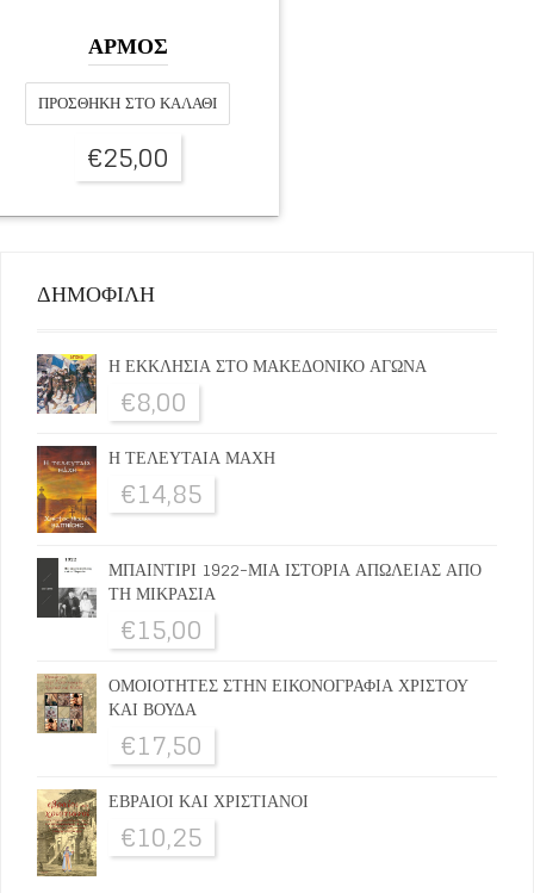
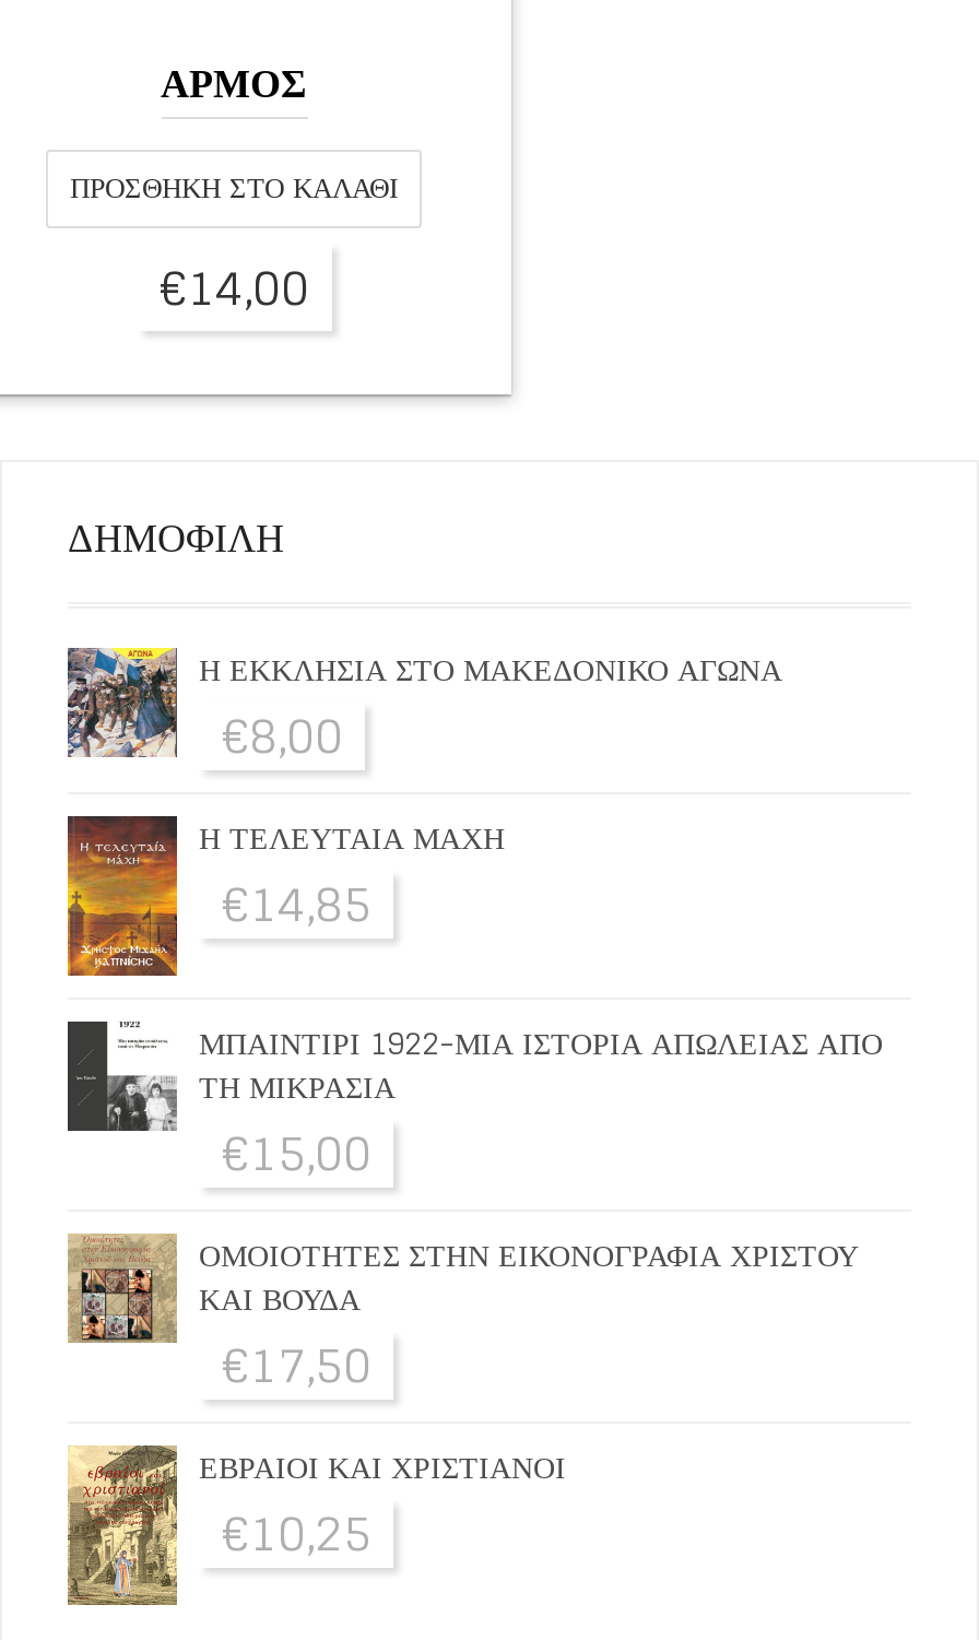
- €25,00
+ €14,00
